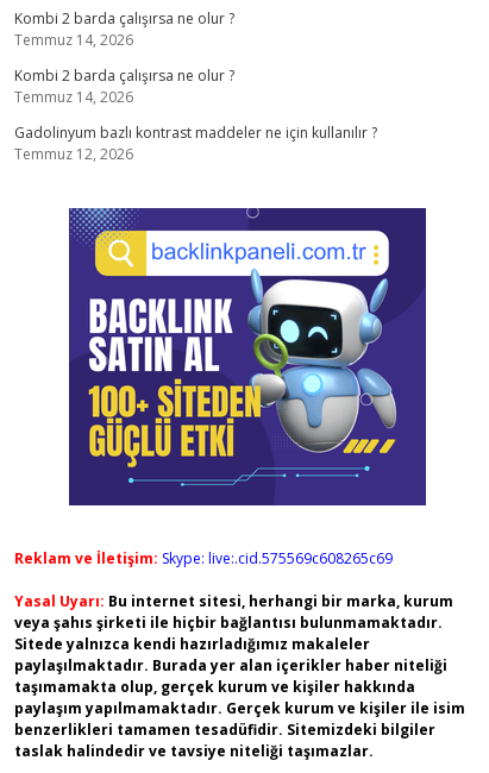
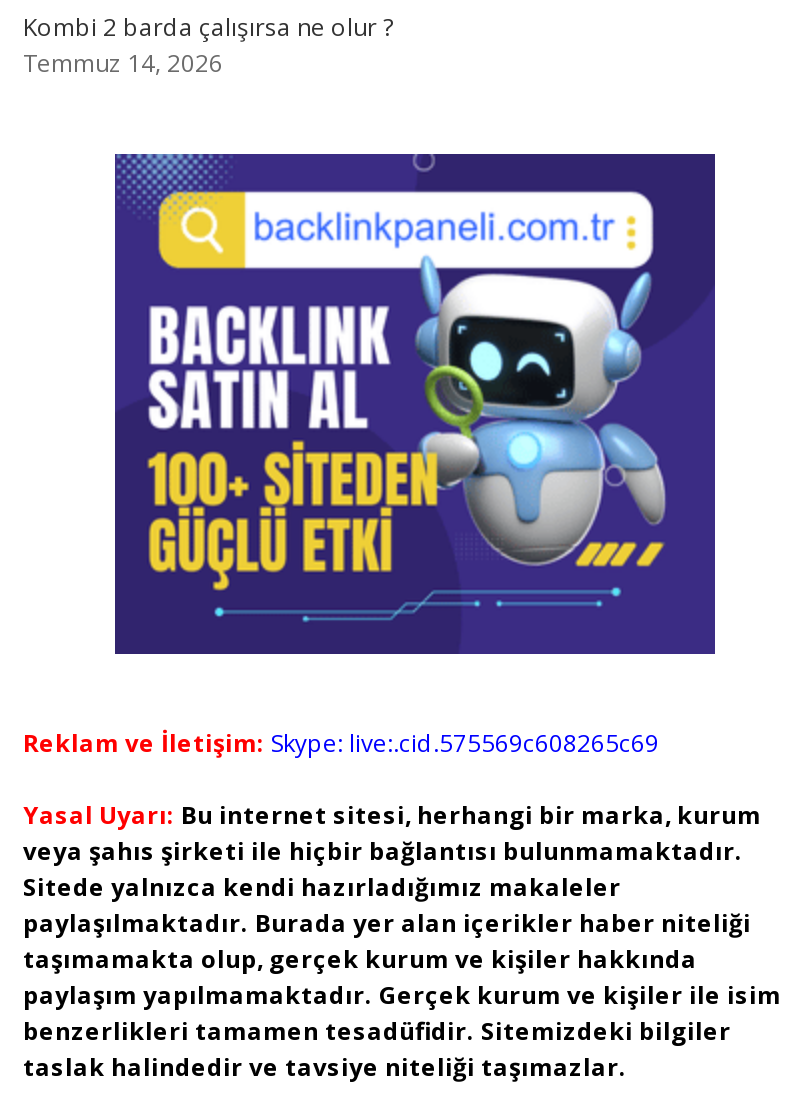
- Kombi 2 barda çalışırsa ne olur ?
- Temmuz 14, 2026
- Gadolinyum bazlı kontrast maddeler ne için kullanılır ?
- Temmuz 12, 2026
